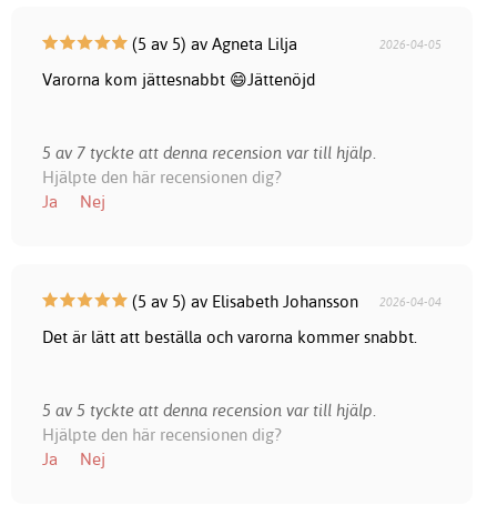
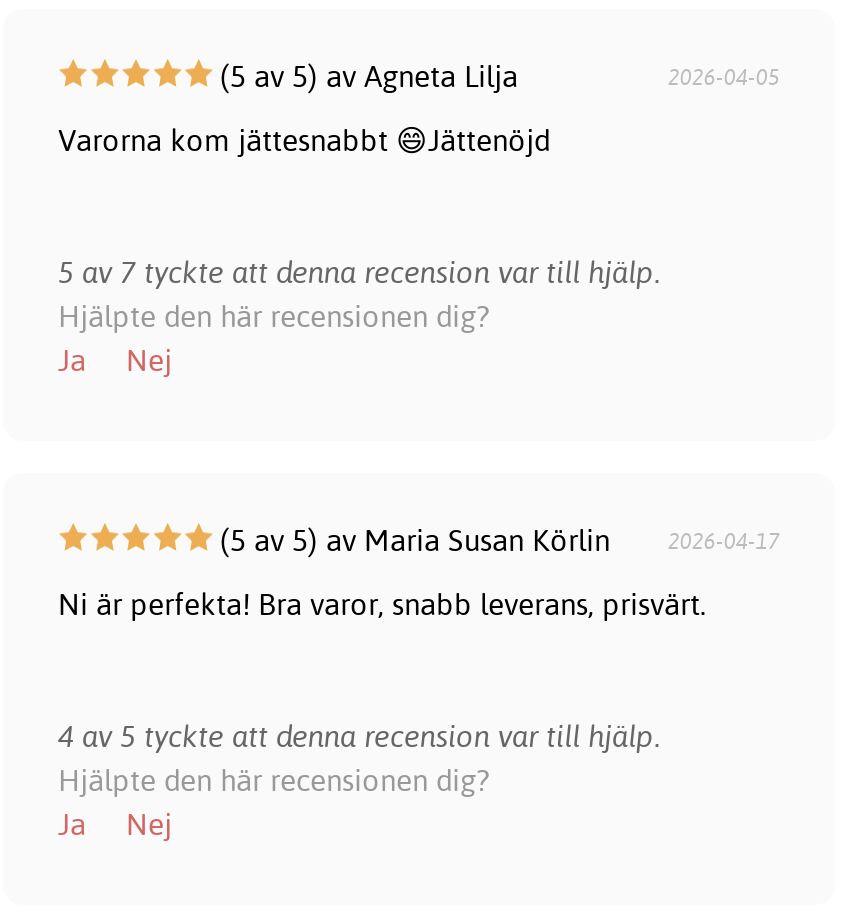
- (5 av 5) av Elisabeth Johansson
- 2026-04-04
+ (5 av 5) av Maria Susan Körlin
+ 2026-04-17

- Det är lätt att beställa och varorna kommer snabbt.
+ Ni är perfekta! Bra varor, snabb leverans, prisvärt.

- 5 av 5 tyckte att denna recension var till hjälp.
+ 4 av 5 tyckte att denna recension var till hjälp.
